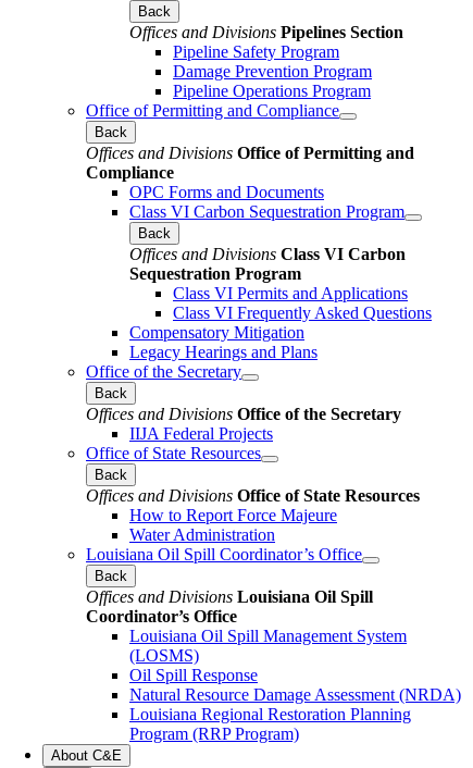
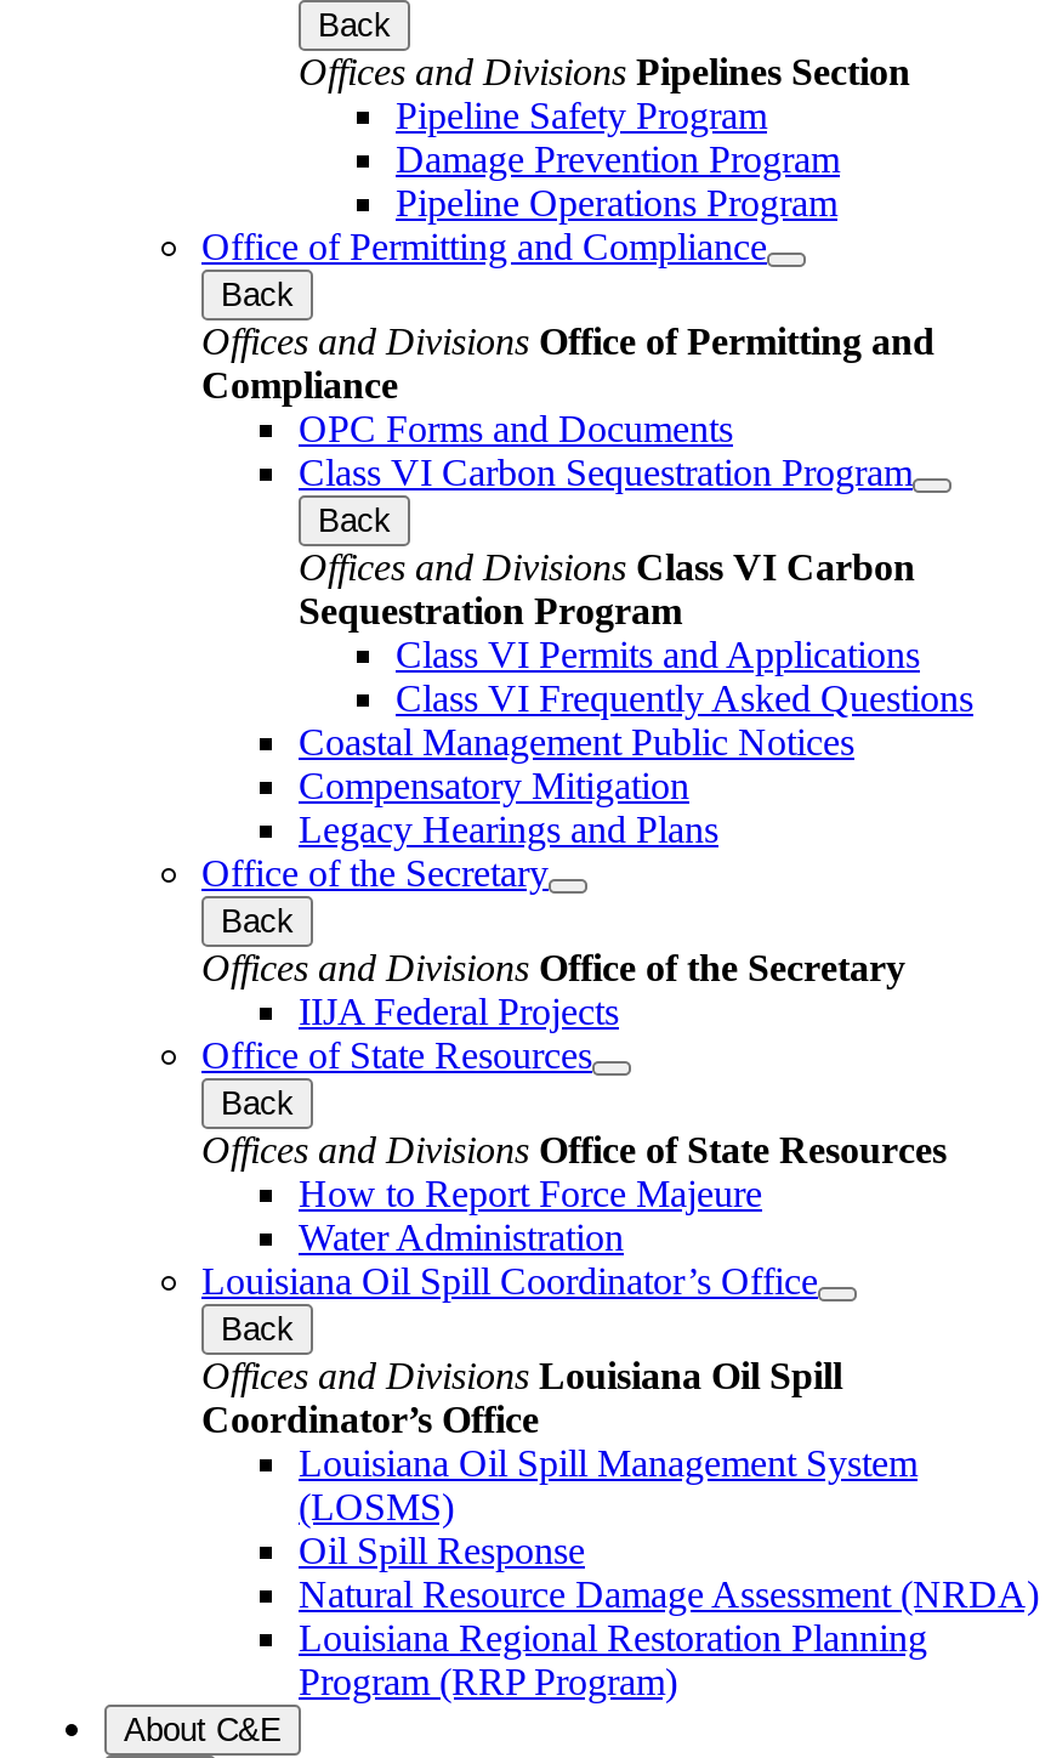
+ Coastal Management Public Notices
